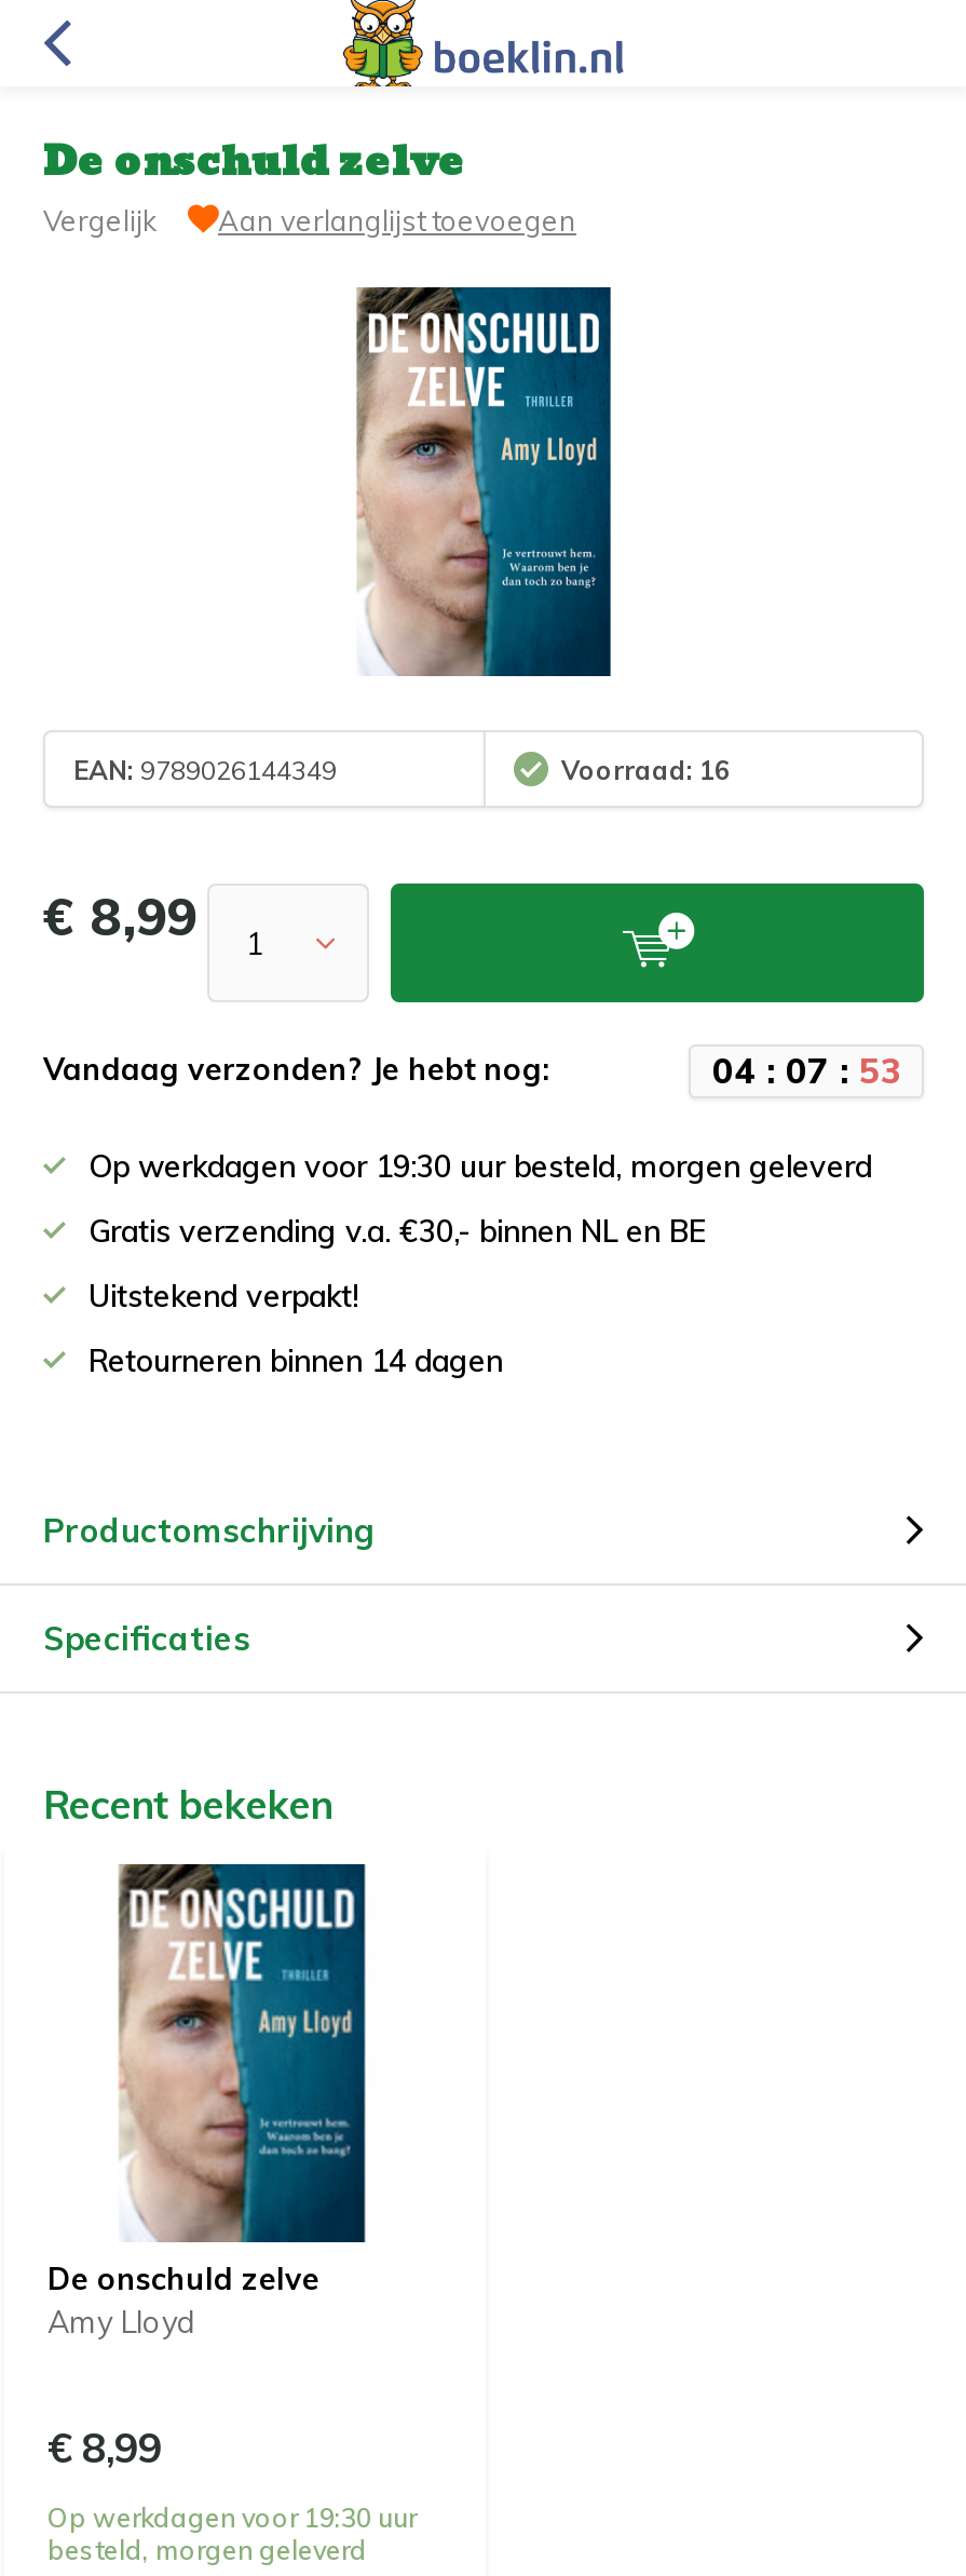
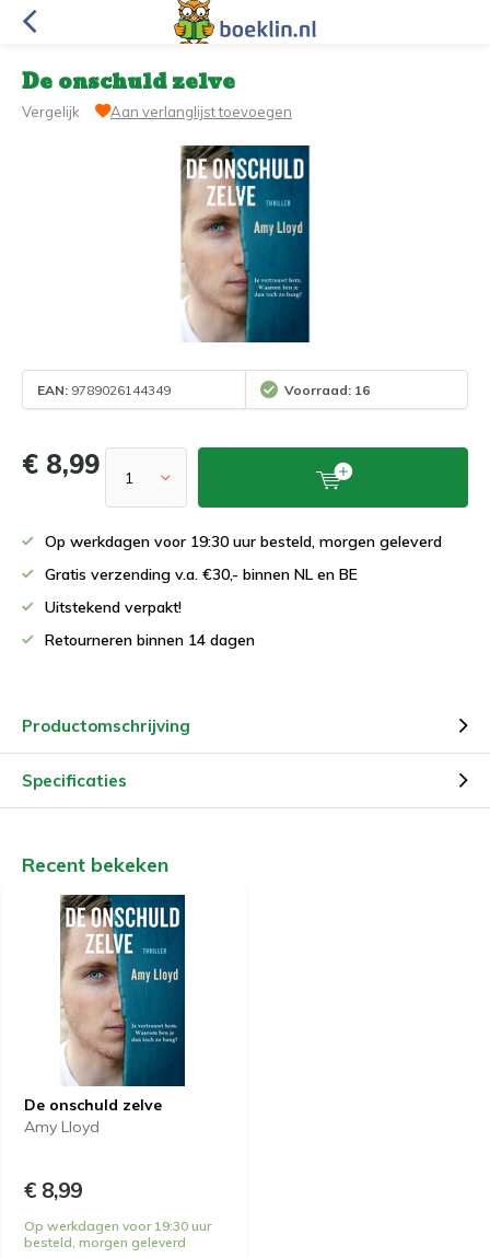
- Vandaag verzonden? Je hebt nog:
- 04: 07: 53
